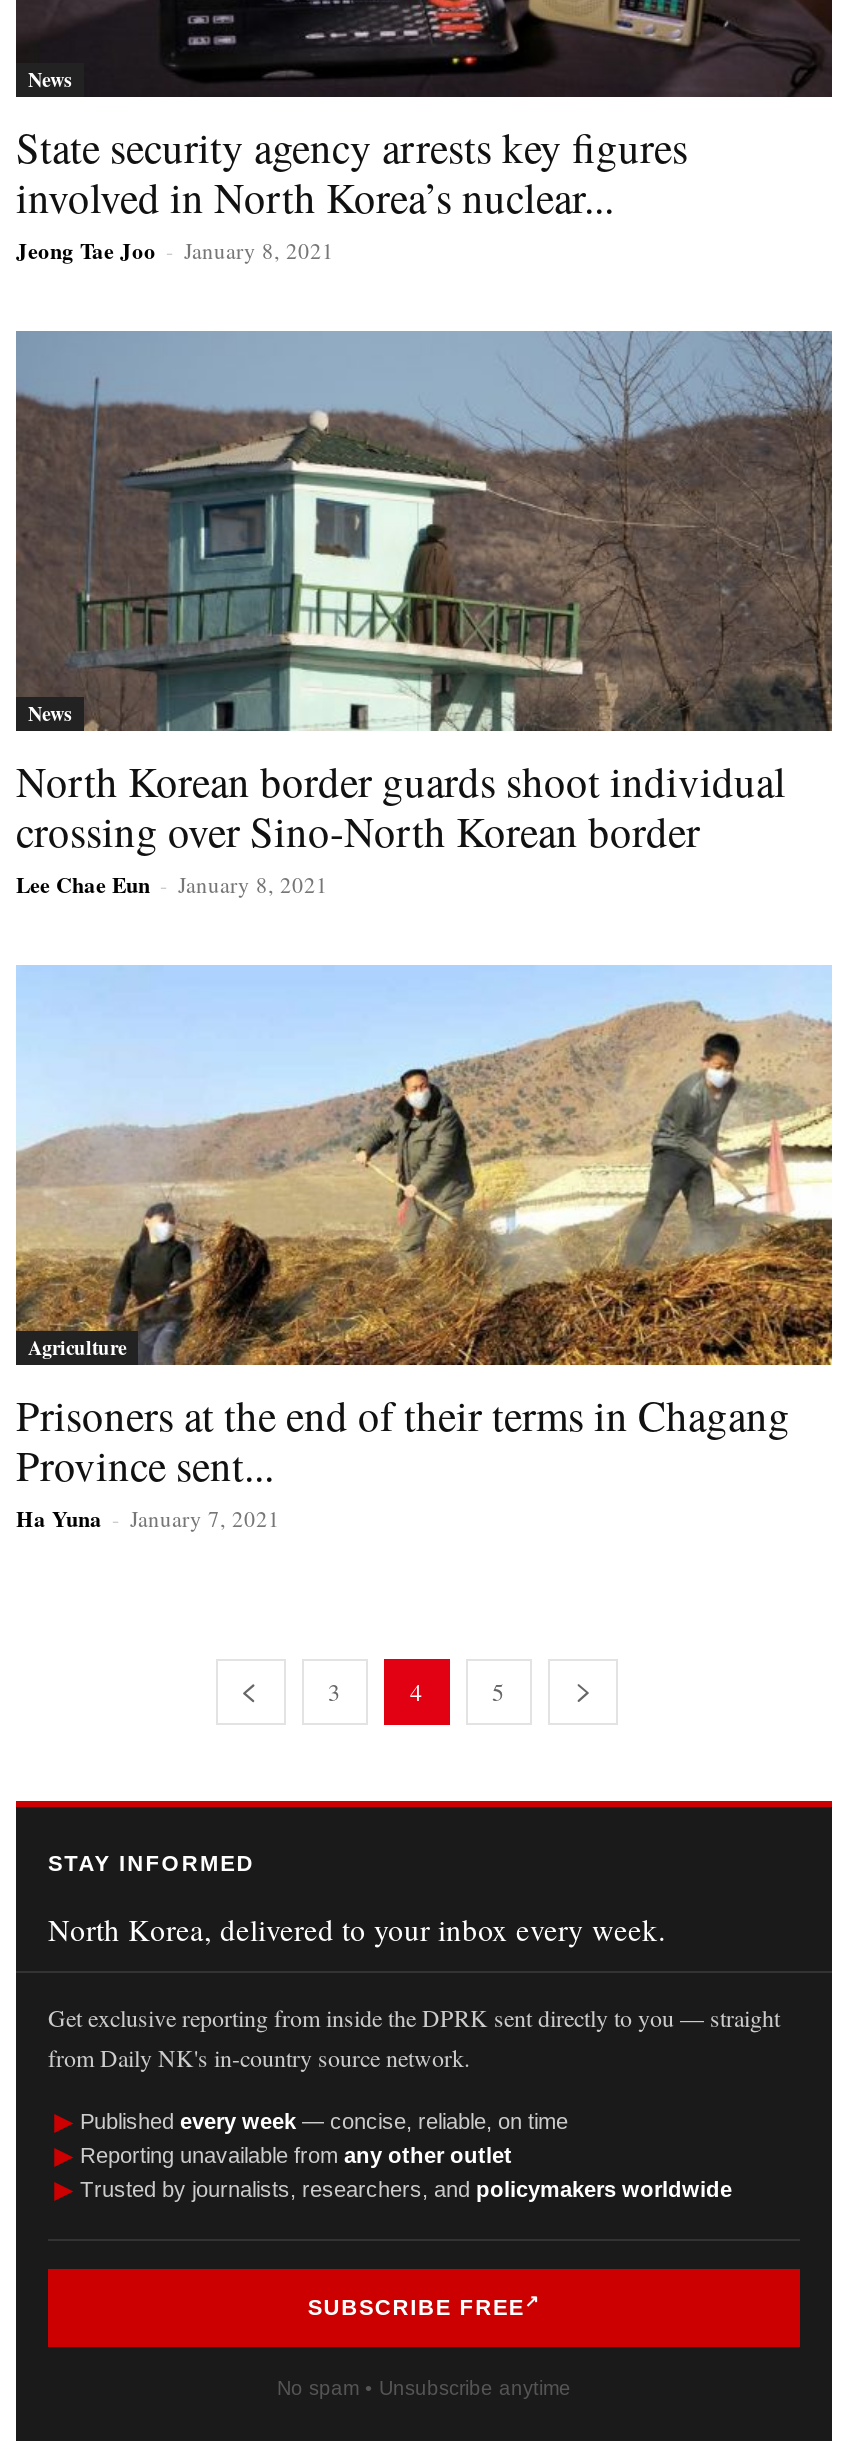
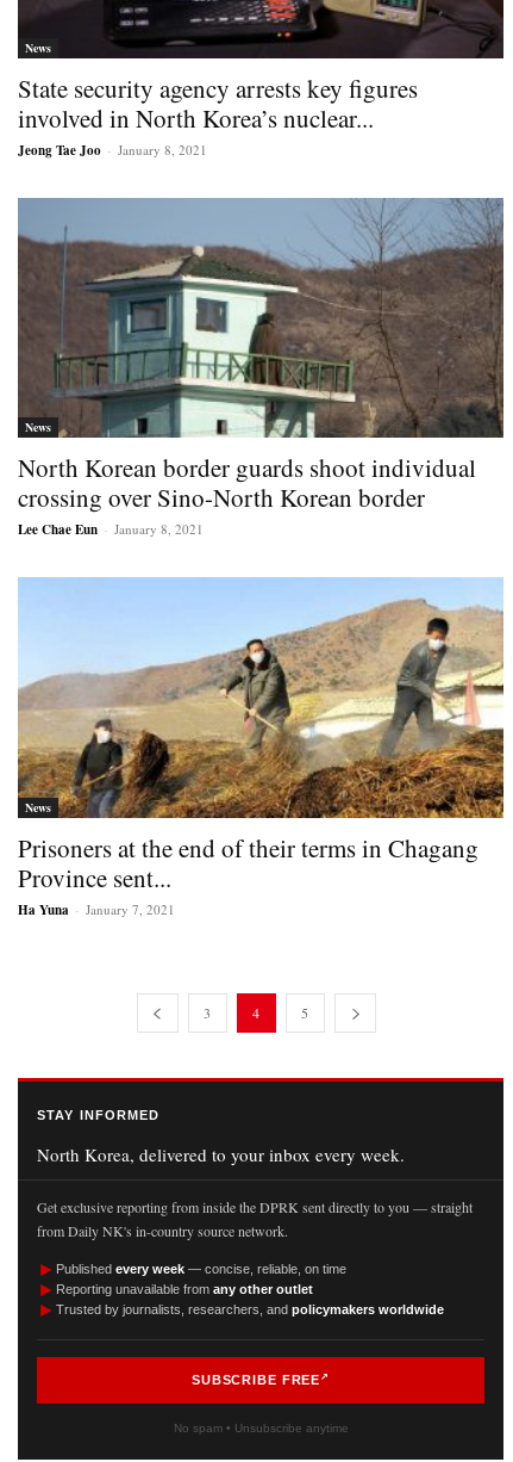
- Agriculture
+ News
